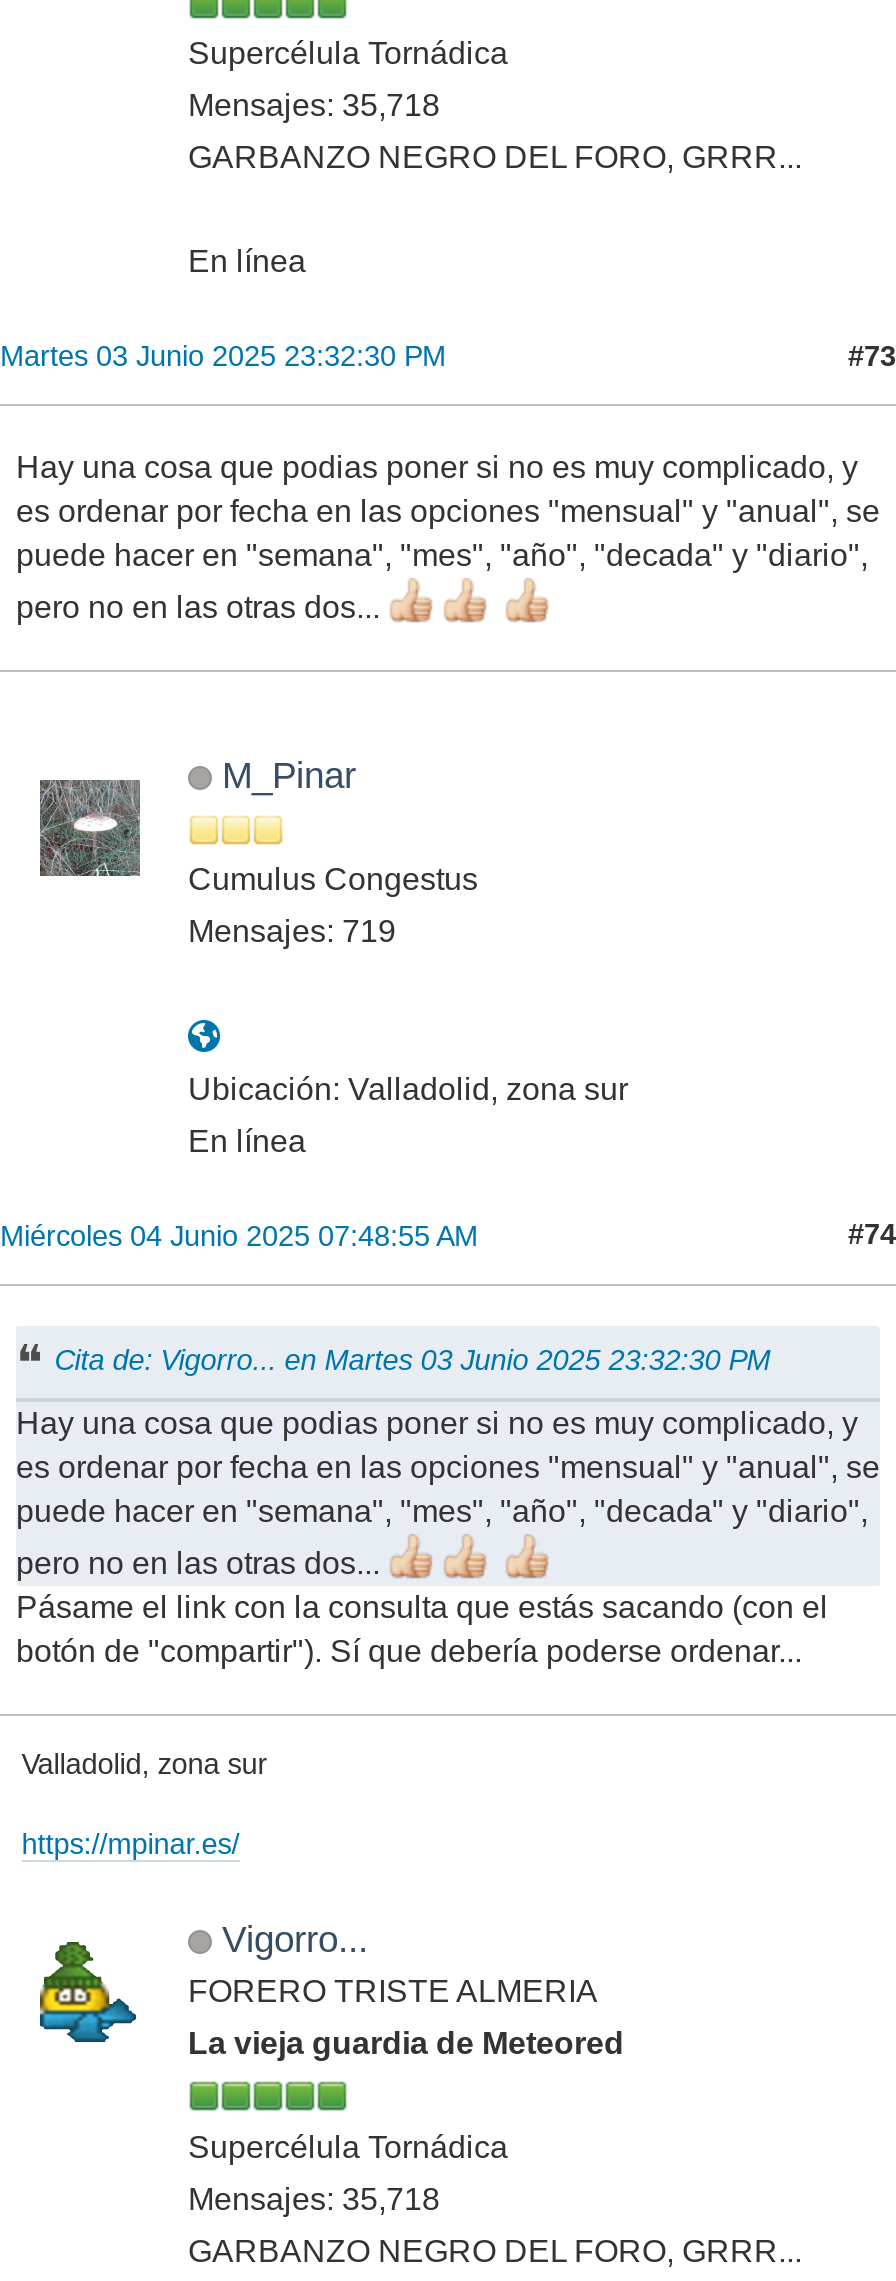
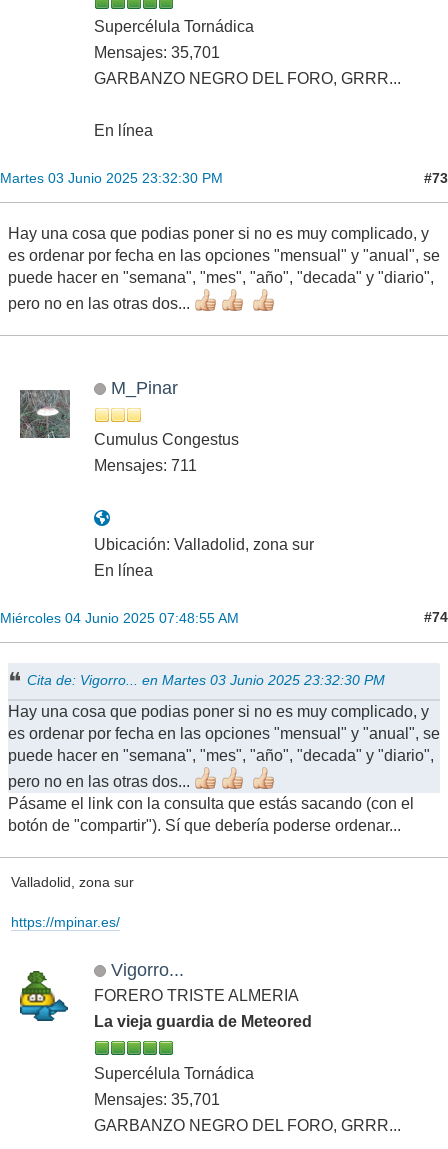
- Mensajes: 35,718
+ Mensajes: 35,701

- Mensajes: 719
+ Mensajes: 711

- Mensajes: 35,718
+ Mensajes: 35,701
